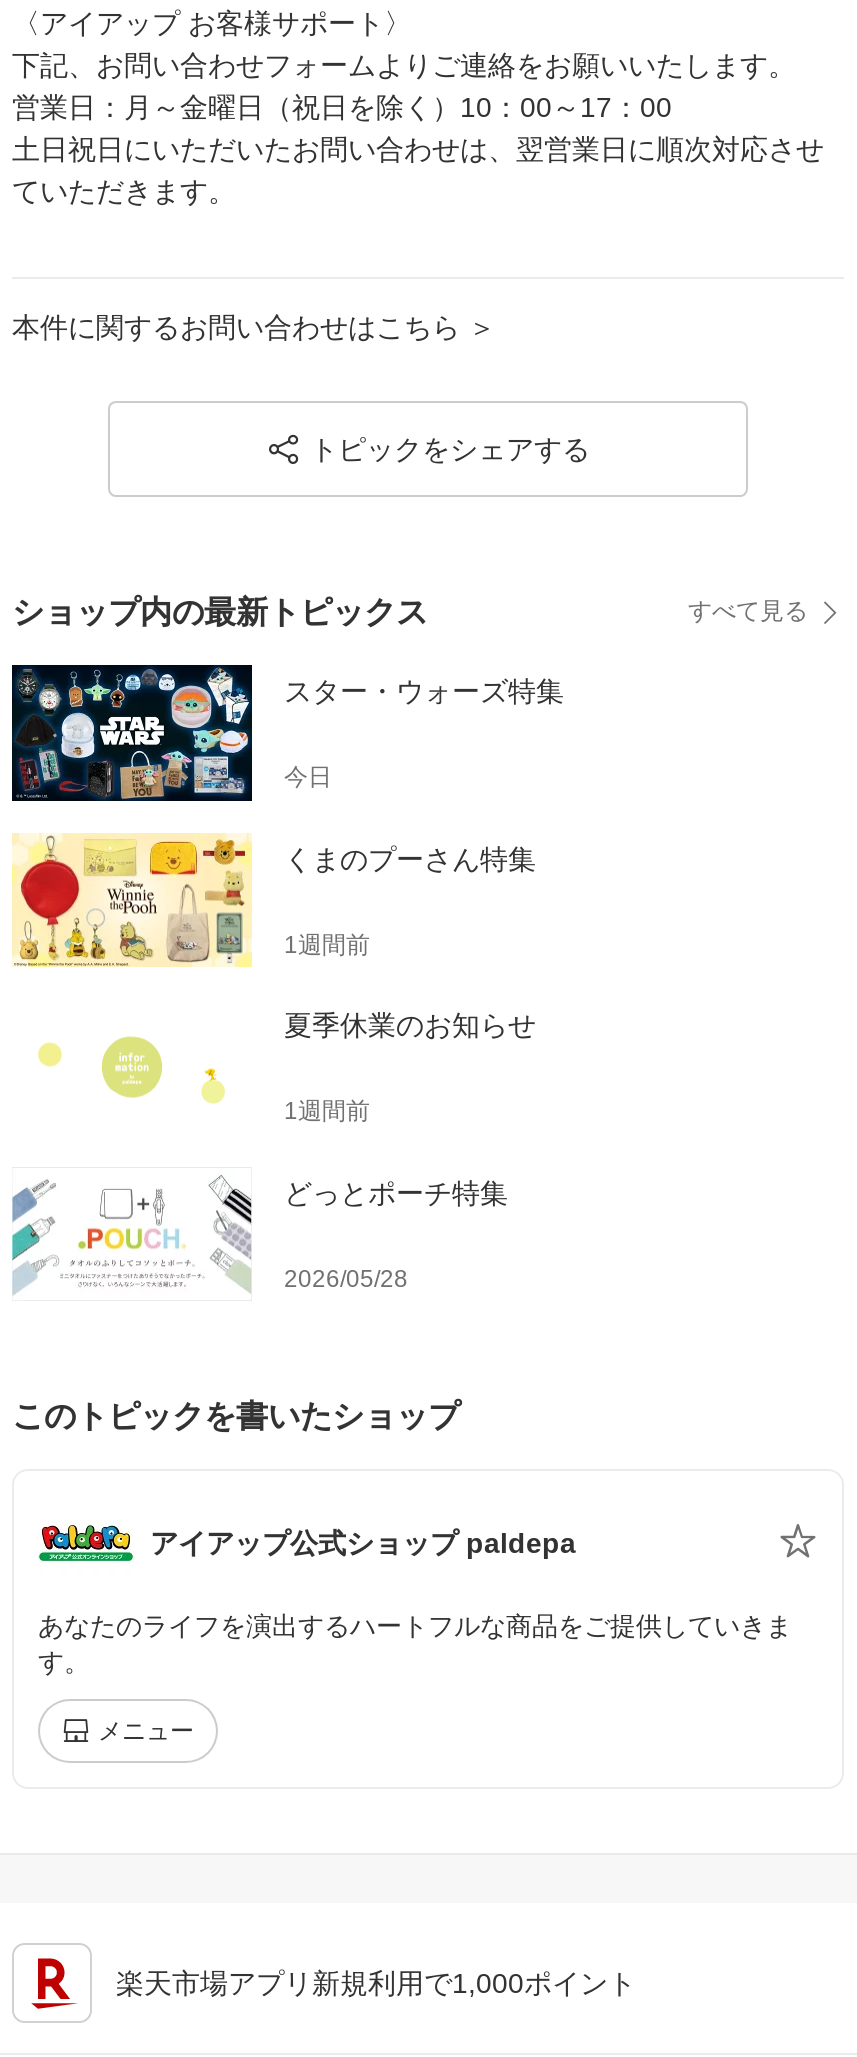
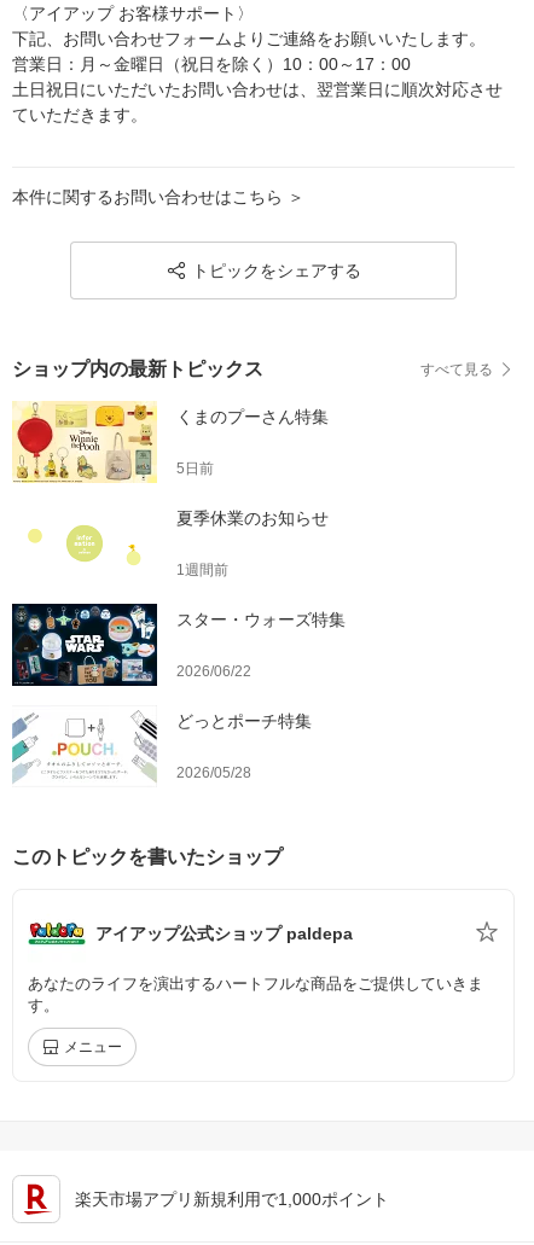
moved down: [image] | スター・ウォーズ特集

- 今日

moved up: [image] | くまのプーさん特集

- 1週間前
+ 5日前

moved up: 夏季休業のお知らせ | 1週間前

+ 2026/06/22
